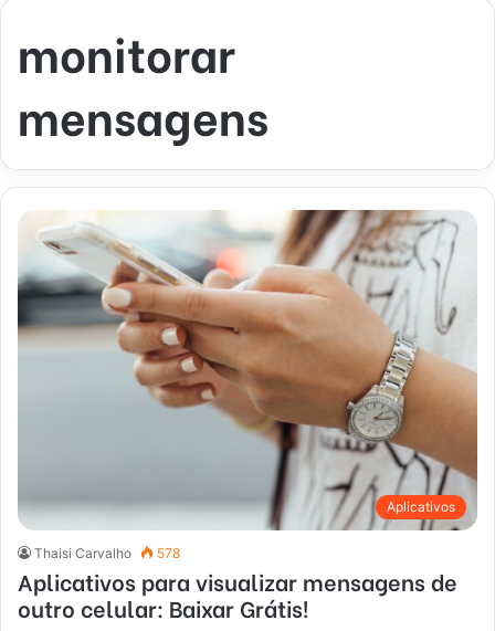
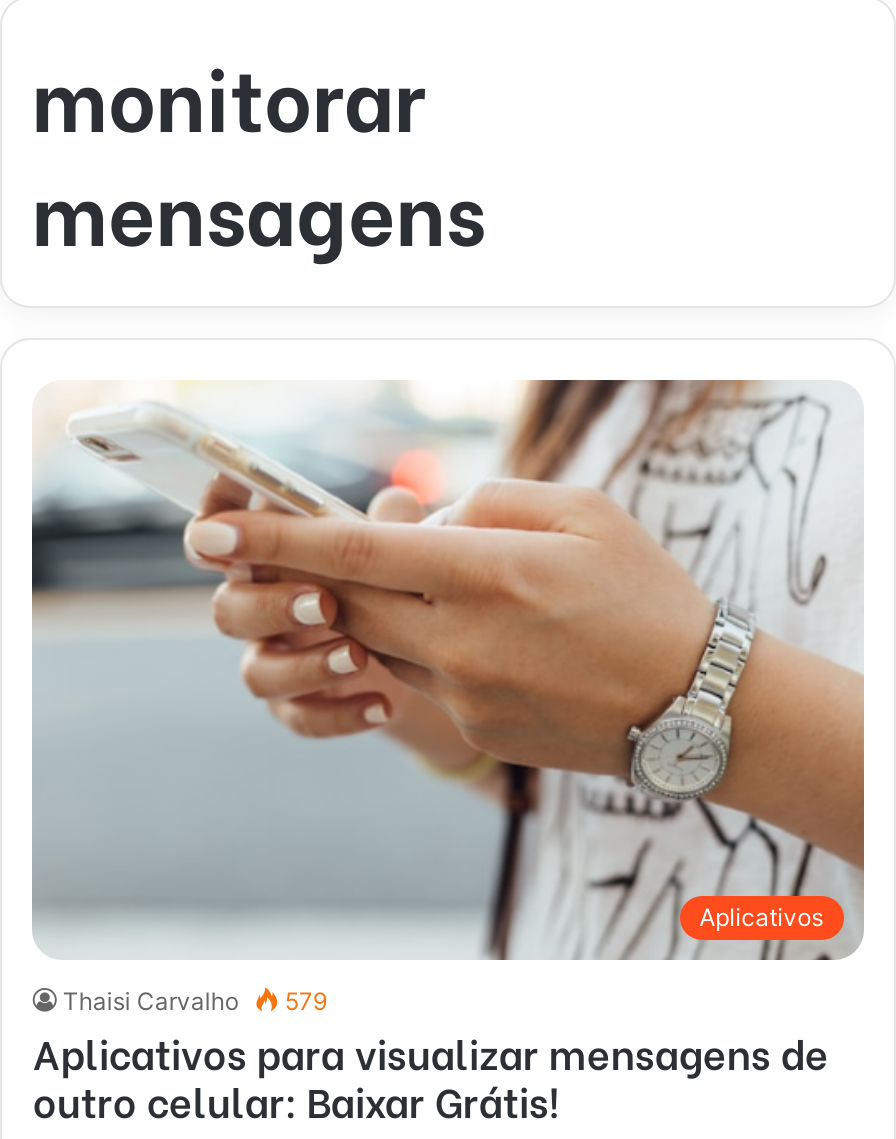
- Thaisi Carvalho 578
+ Thaisi Carvalho 579
